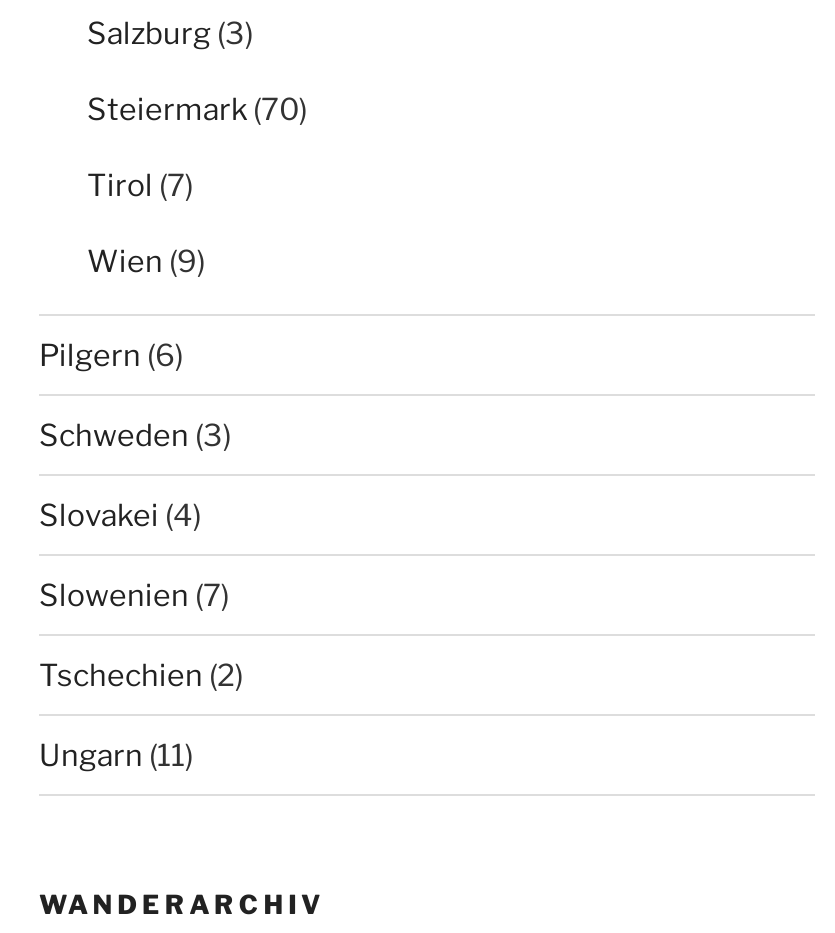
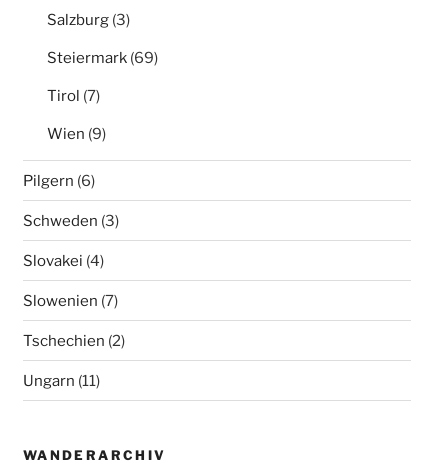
- Steiermark (70)
+ Steiermark (69)
